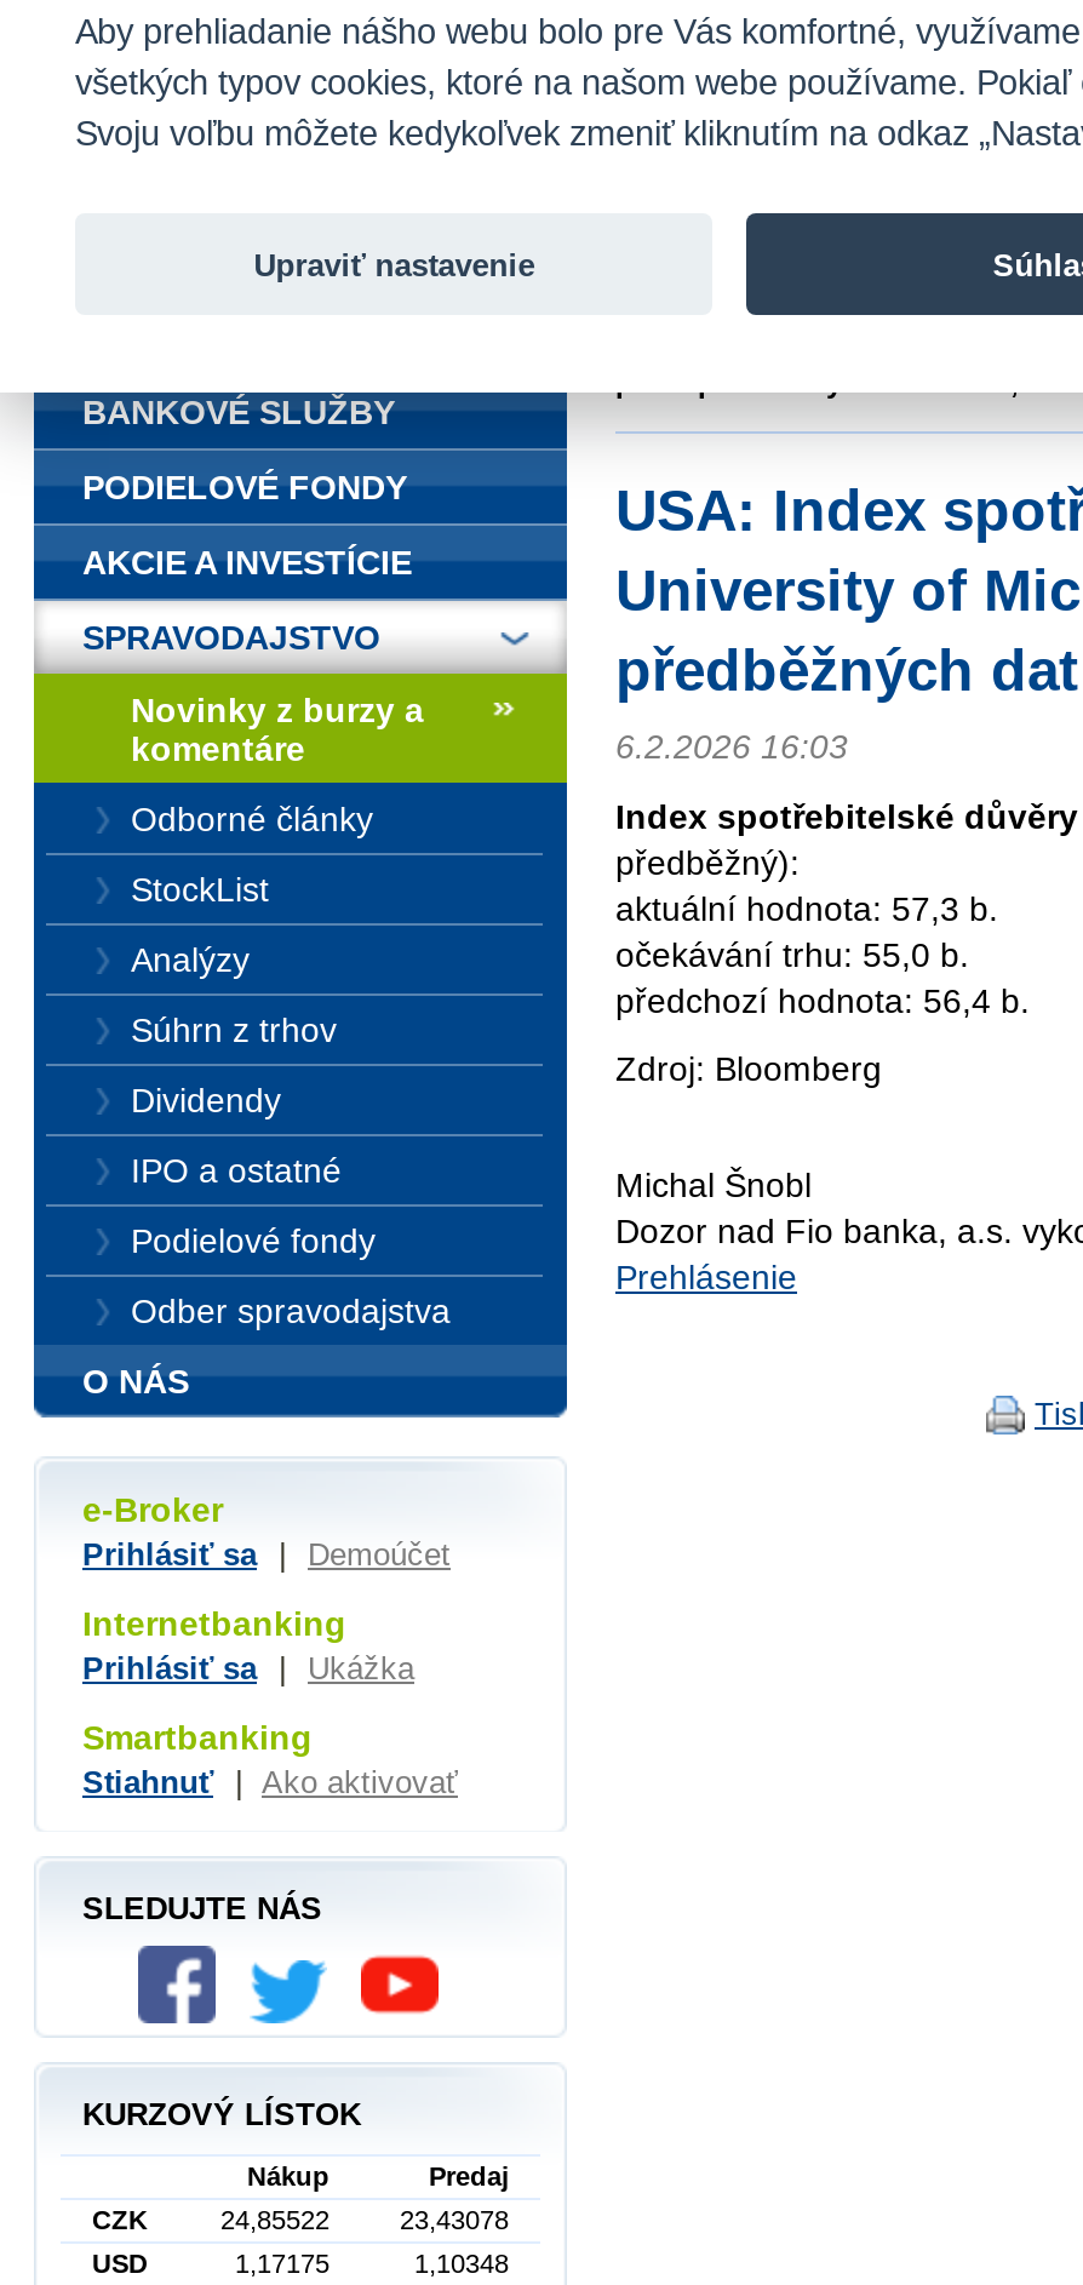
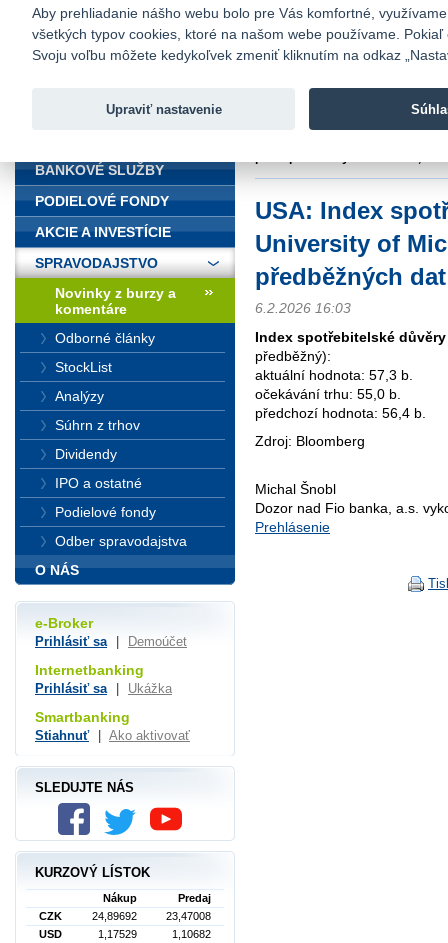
- 24,85522
+ 24,89692

- 23,43078
+ 23,47008

- 1,17175
+ 1,17529

- 1,10348
+ 1,10682
